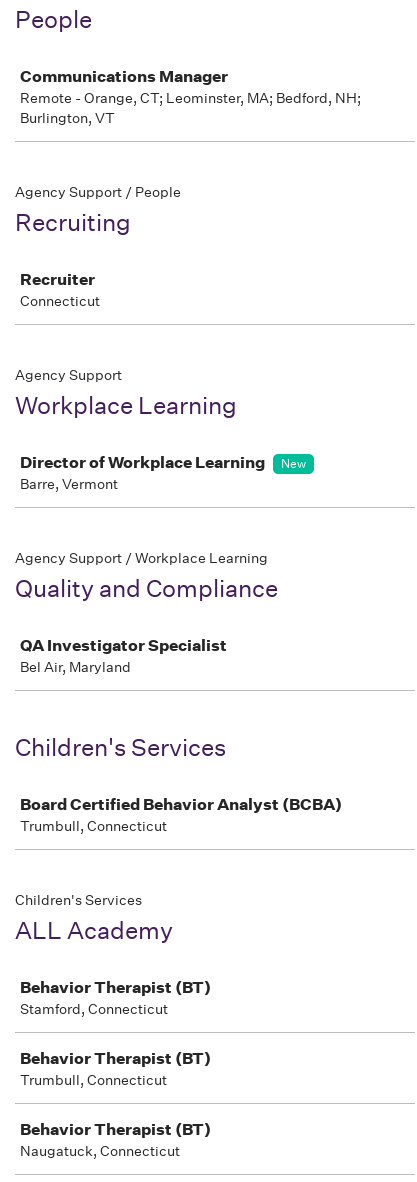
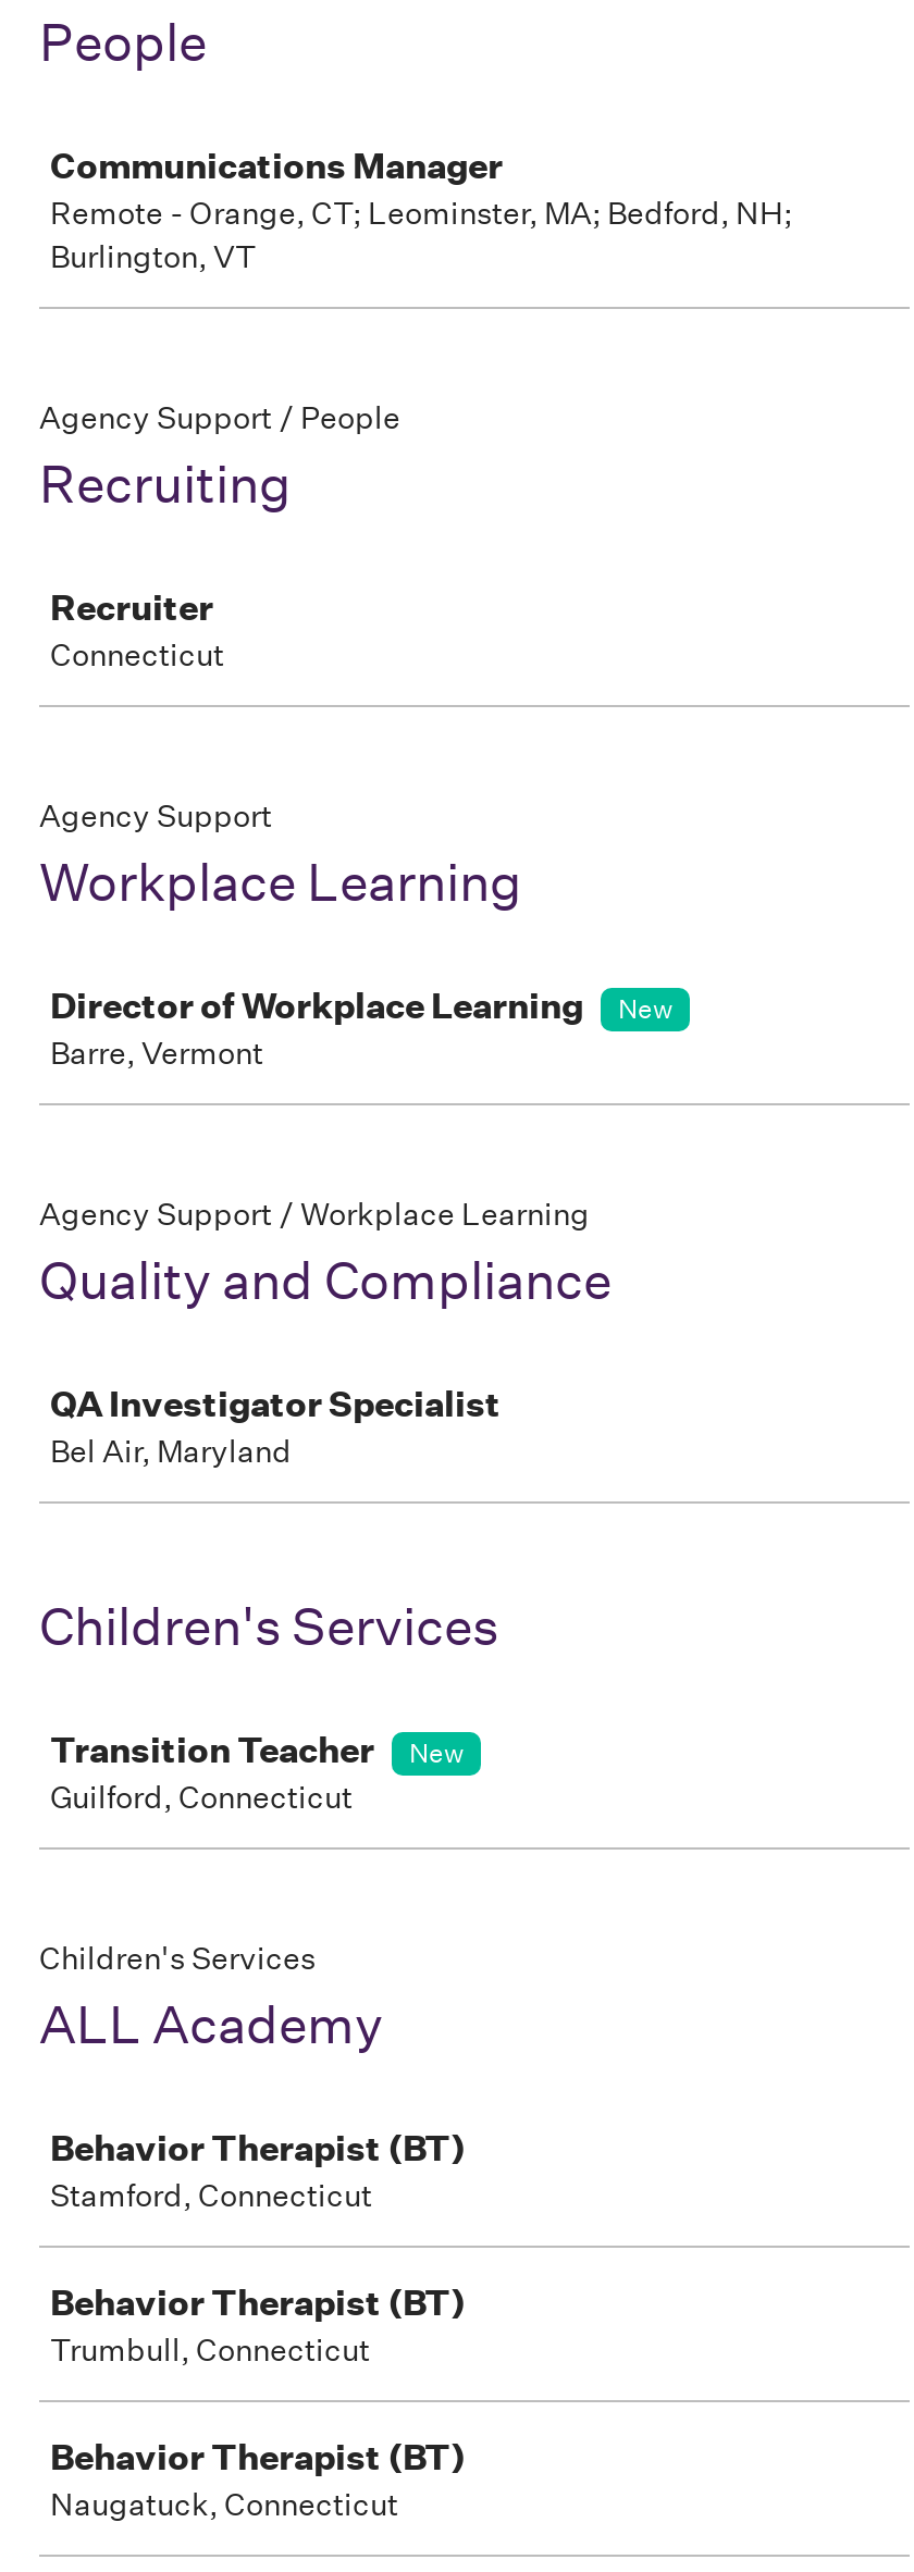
- Board Certified Behavior Analyst (BCBA)
- Trumbull, Connecticut
+ Transition Teacher
+ New
+ Guilford, Connecticut
